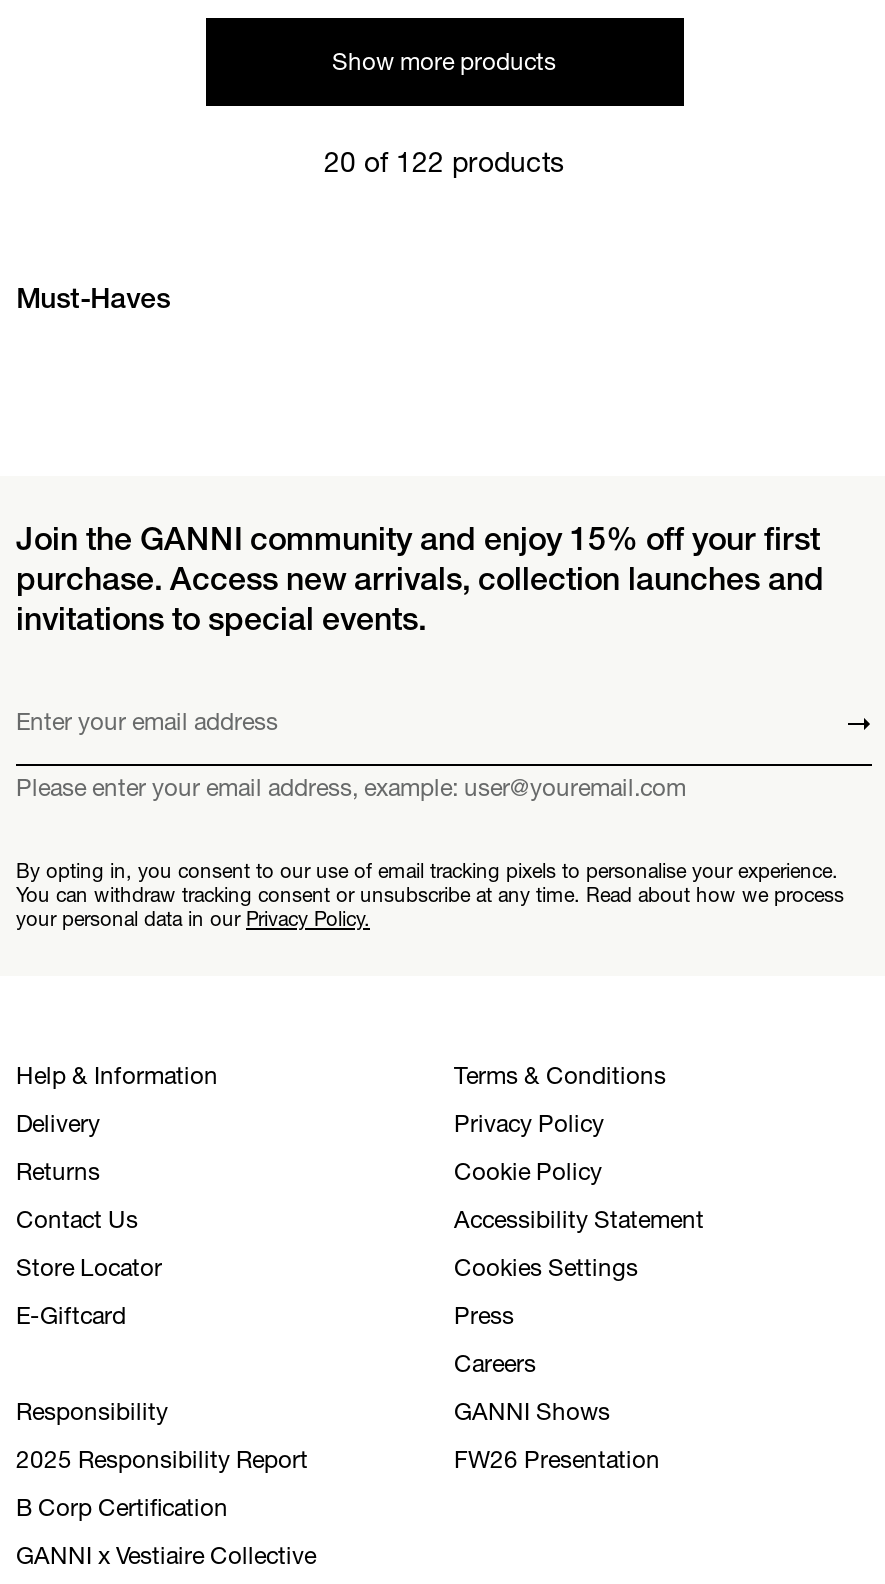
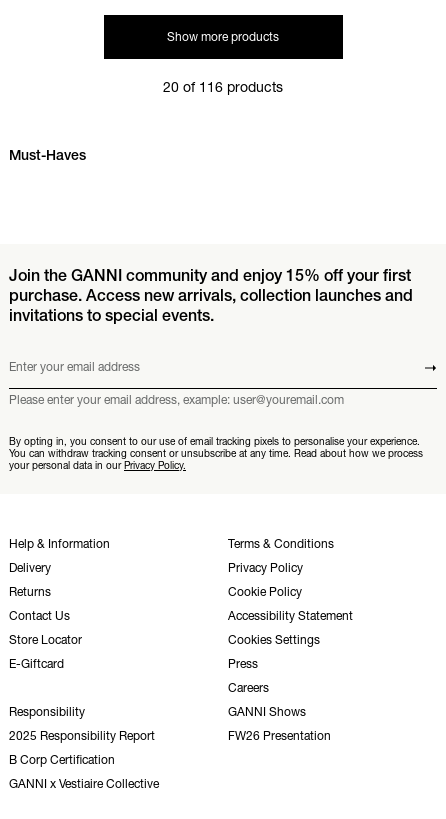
- 20 of 122 products
+ 20 of 116 products
